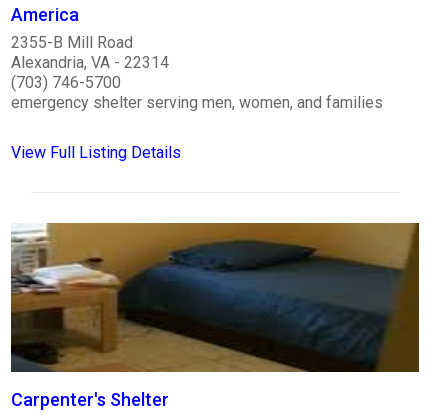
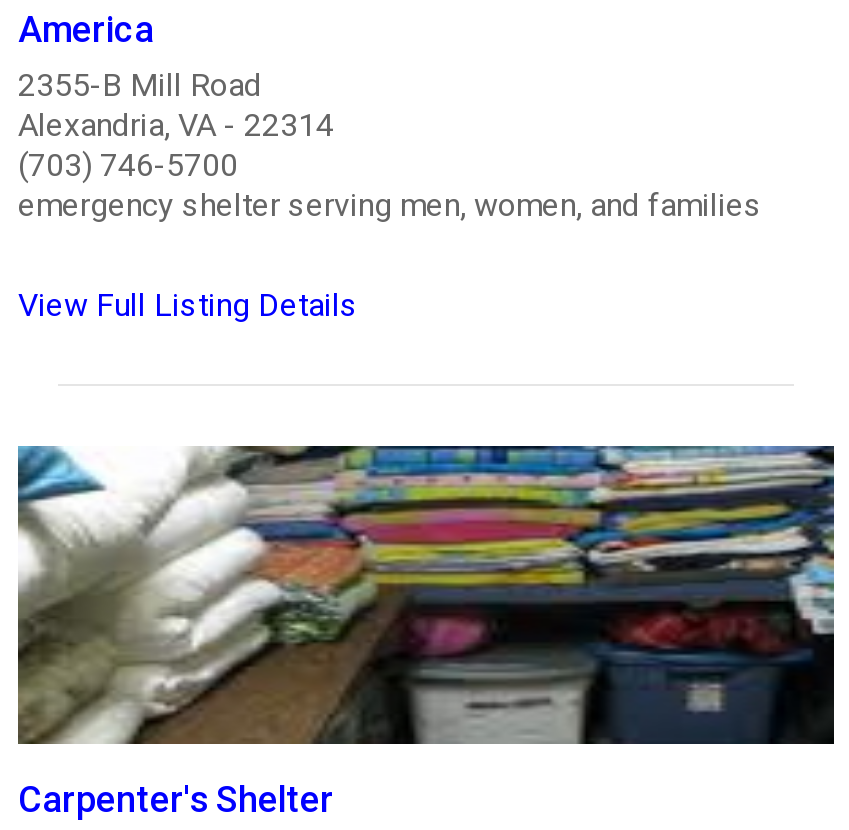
- [image]
+ [image]
